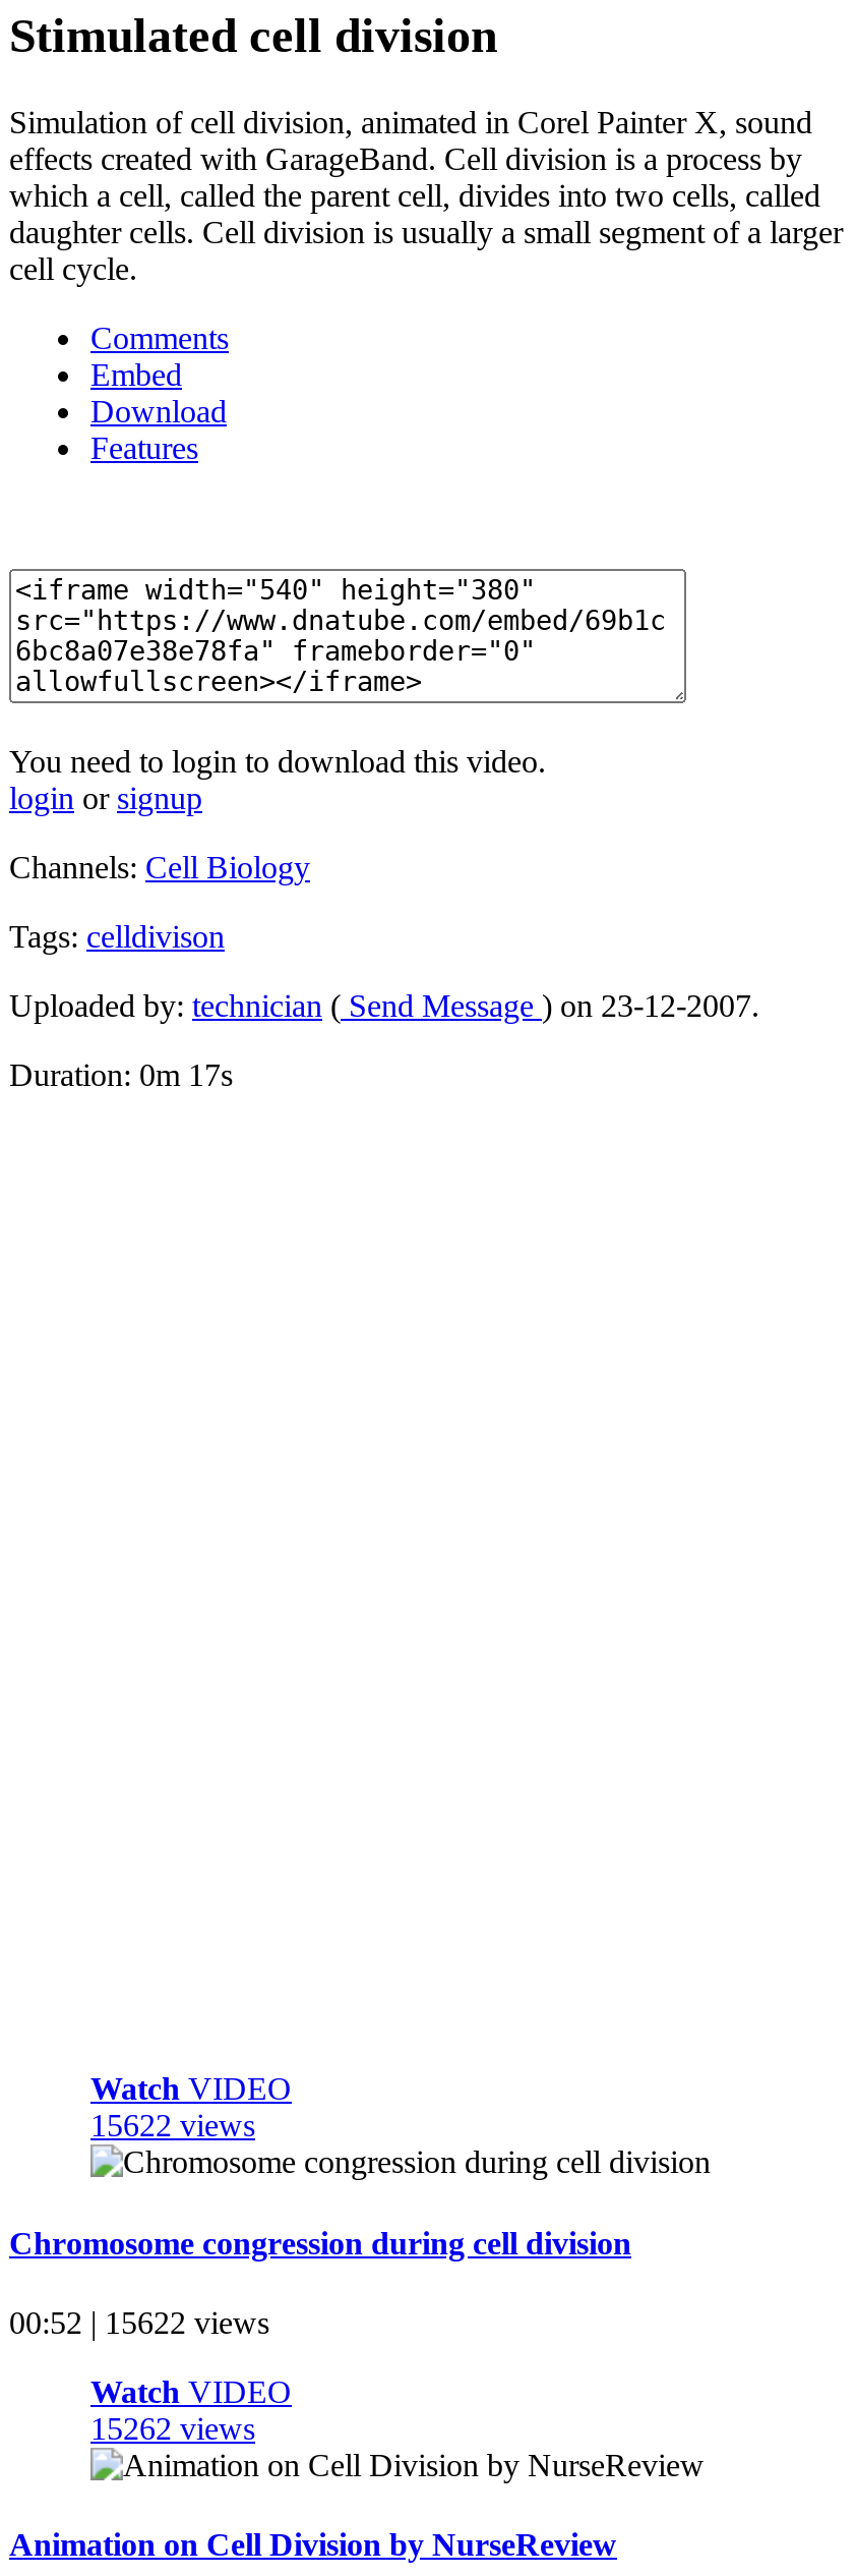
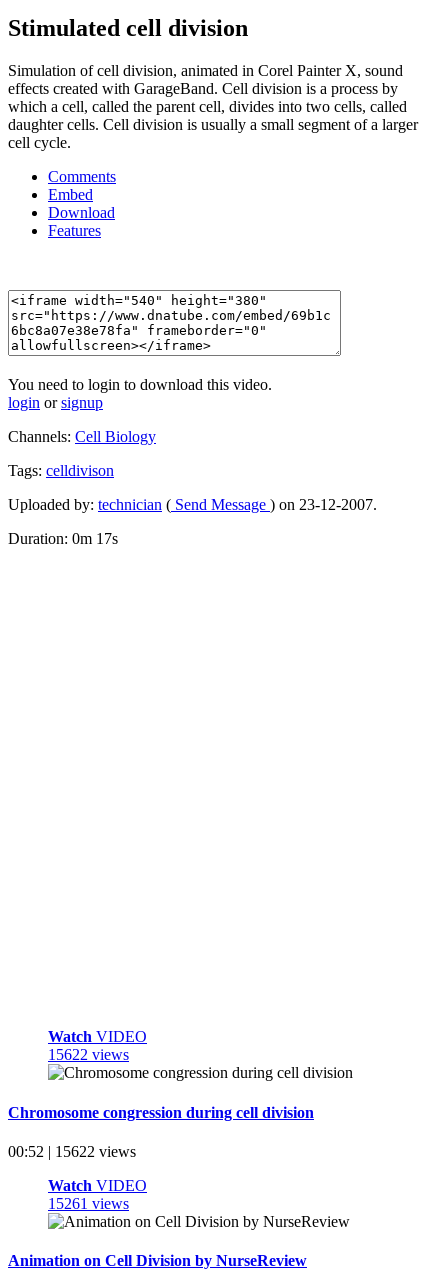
- 15262 views
+ 15261 views
